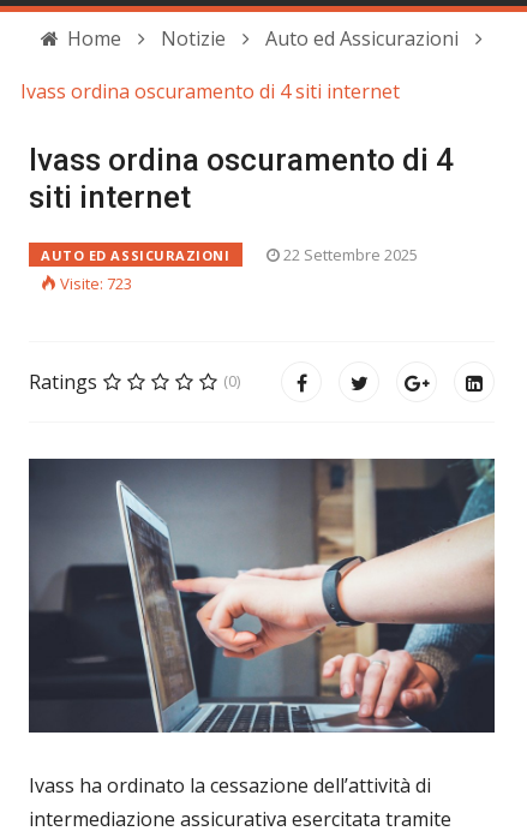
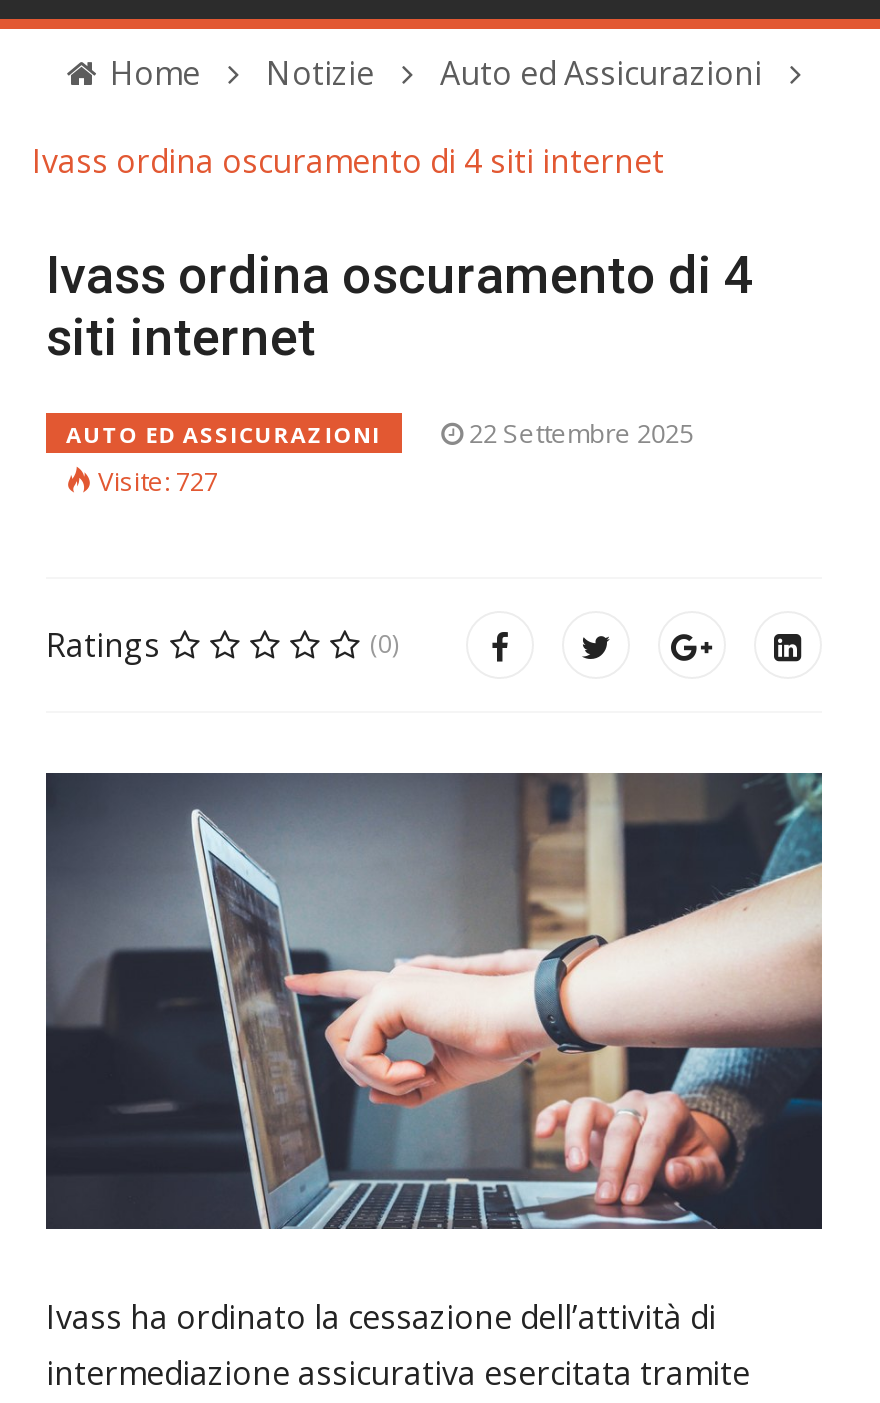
- Visite: 723
+ Visite: 727
